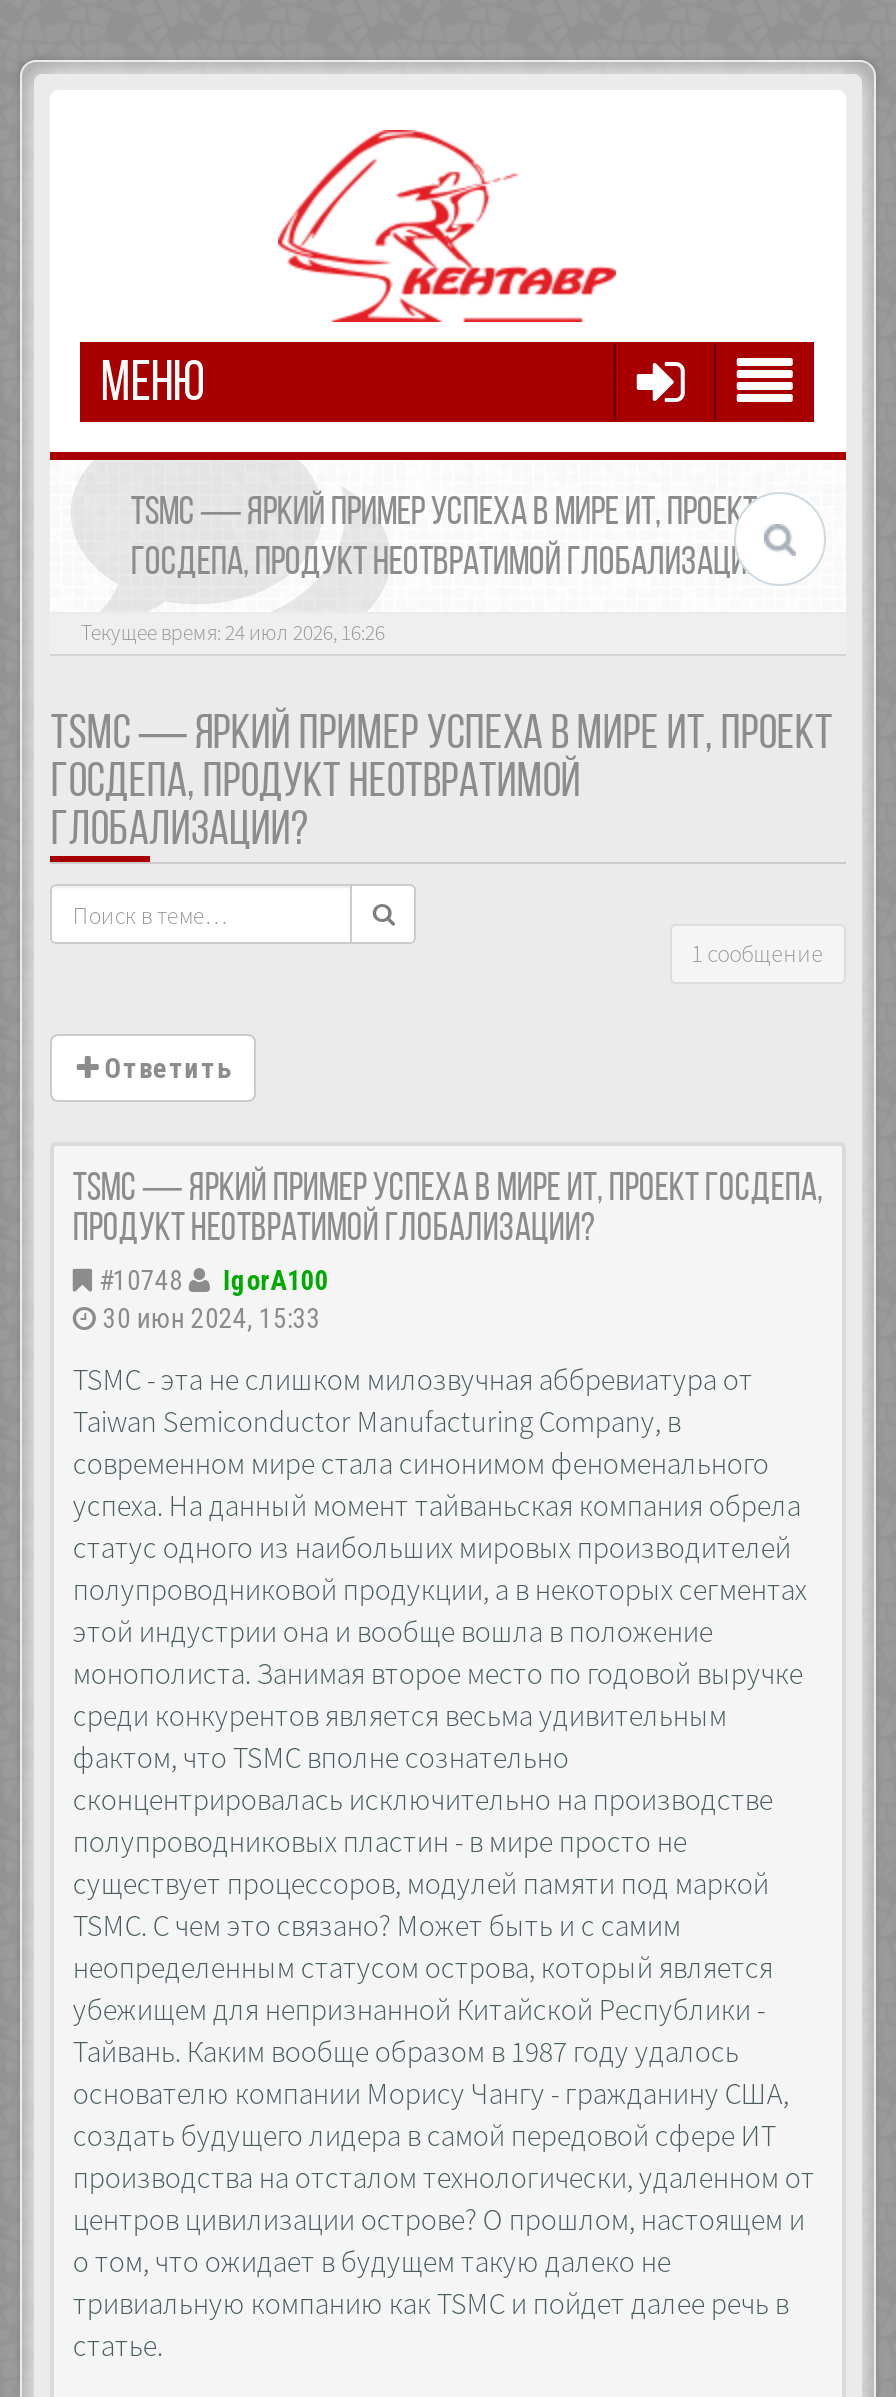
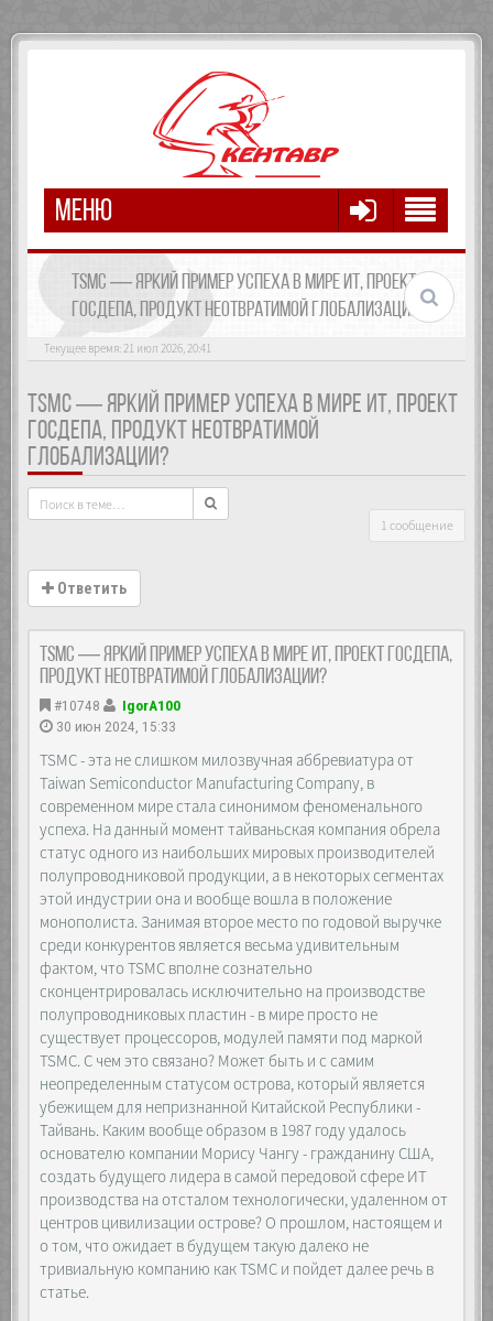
- Текущее время: 24 июл 2026, 16:26
+ Текущее время: 21 июл 2026, 20:41
